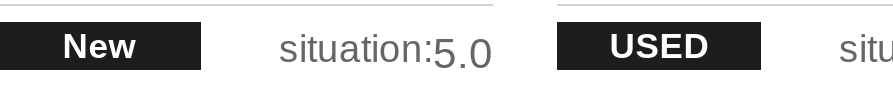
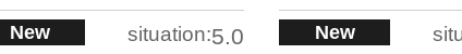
- USED
+ New
